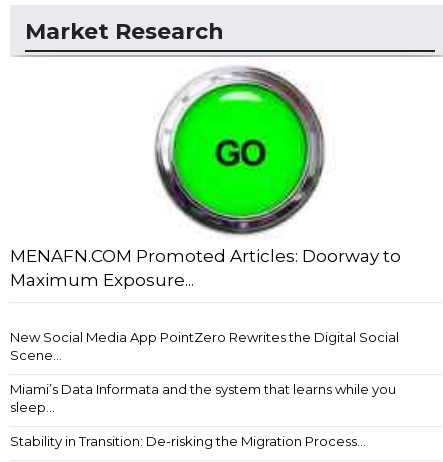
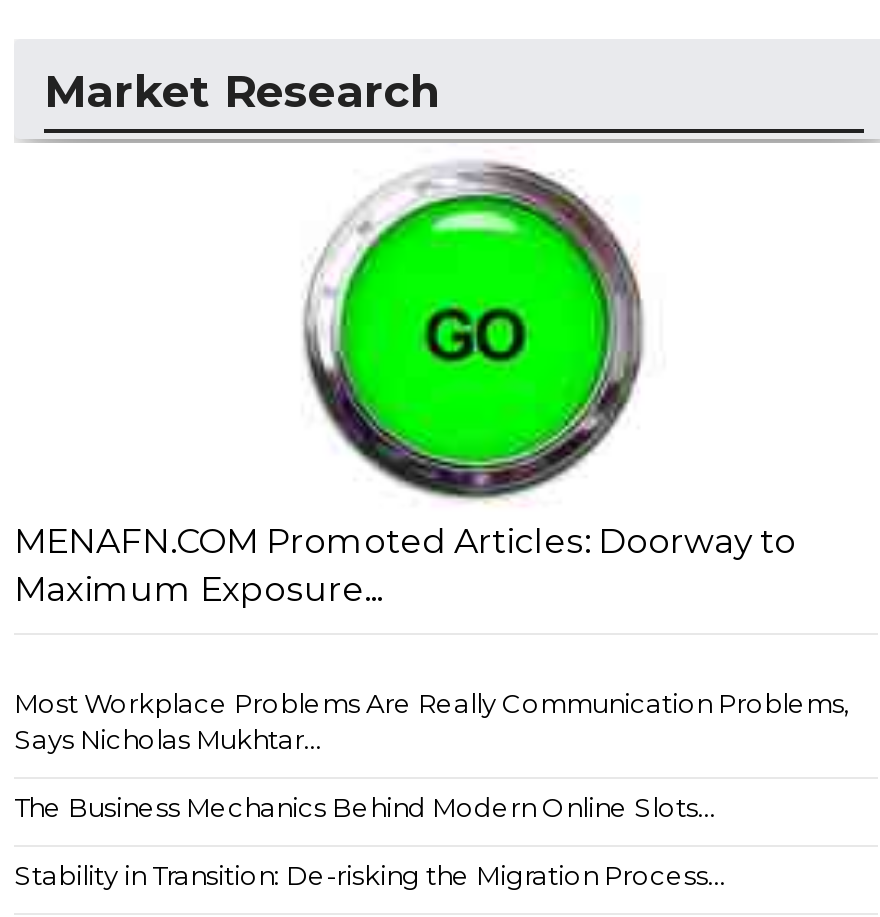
- New Social Media App PointZero Rewrites the Digital Social
- Scene...
+ Most Workplace Problems Are Really Communication Problems,
+ Says Nicholas Mukhtar...

- Miami’s Data Informata and the system that learns while you
- sleep...
+ The Business Mechanics Behind Modern Online Slots...
